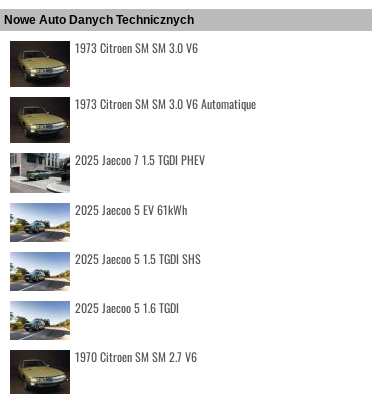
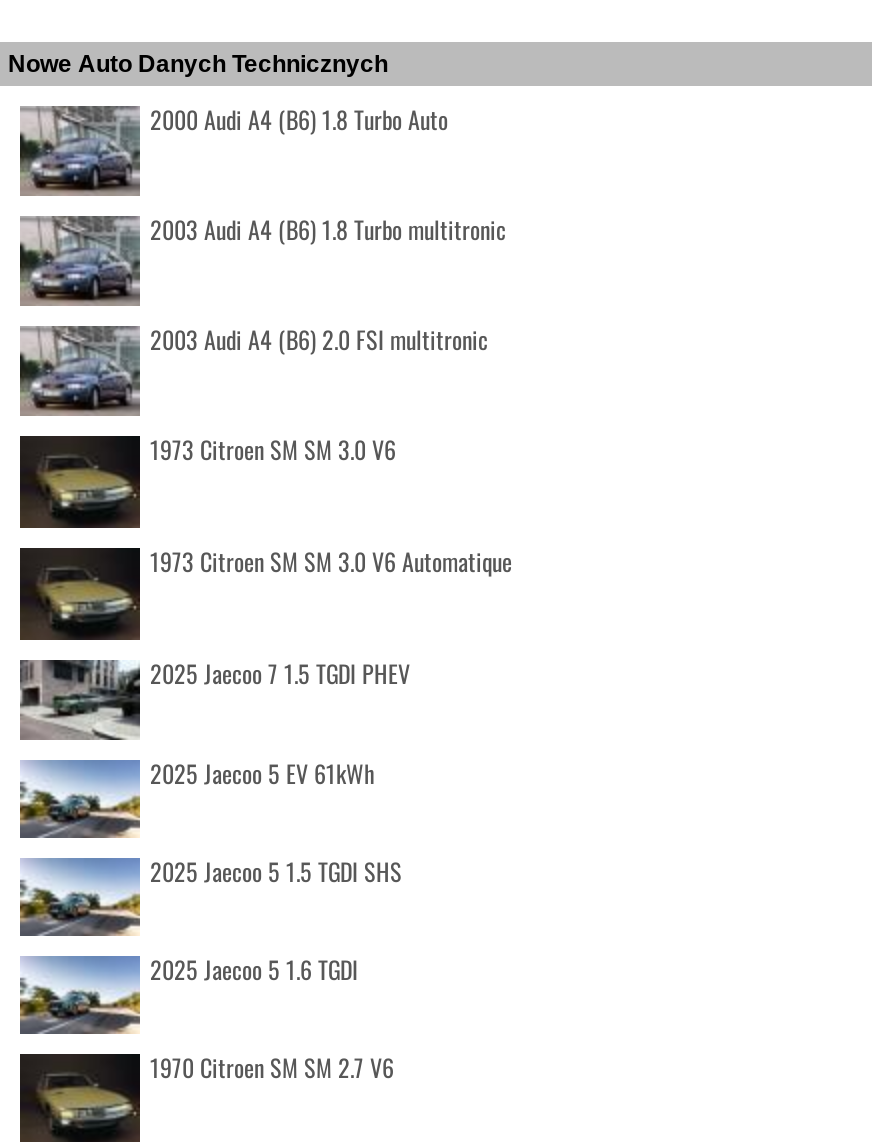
+ [image]
+ 2000 Audi A4 (B6) 1.8 Turbo Auto
+ 2003 Audi A4 (B6) 1.8 Turbo multitronic
+ 2003 Audi A4 (B6) 2.0 FSI multitronic

+ [image]

+ [image]
